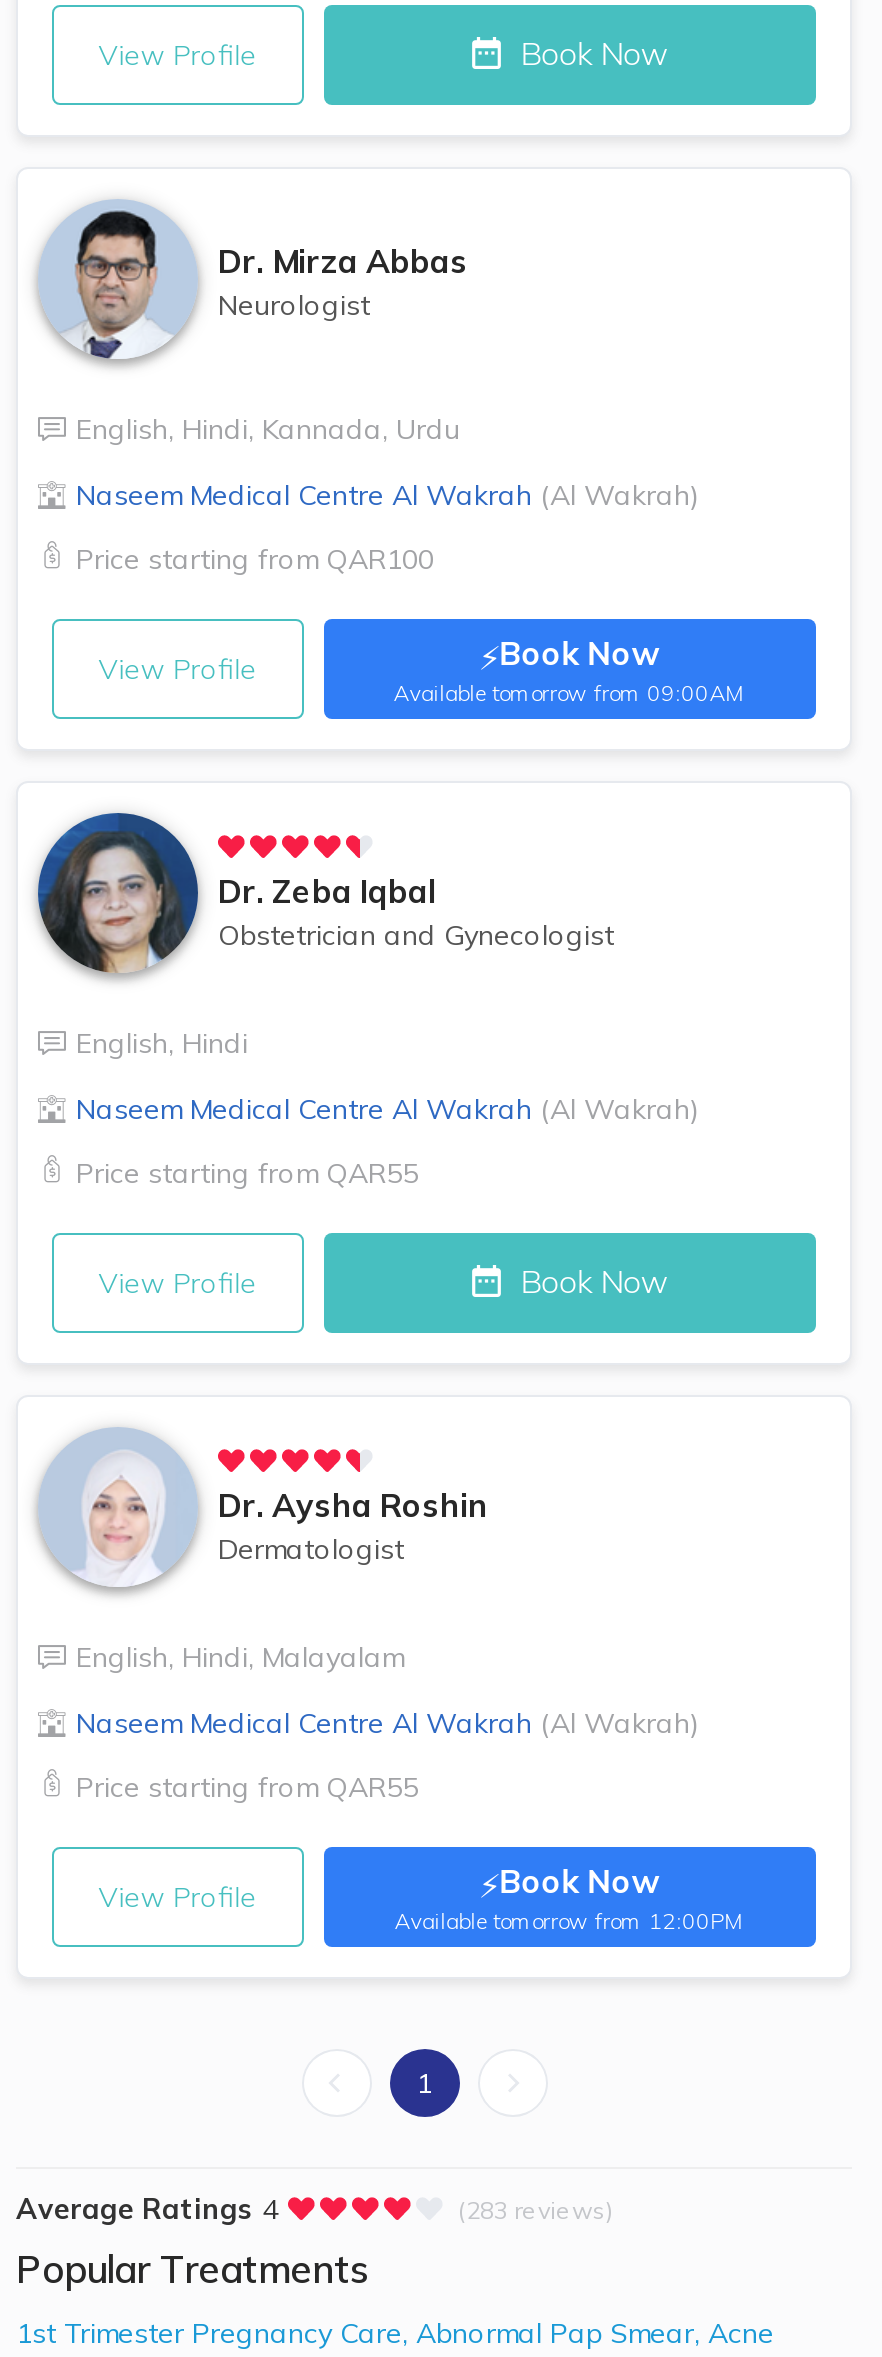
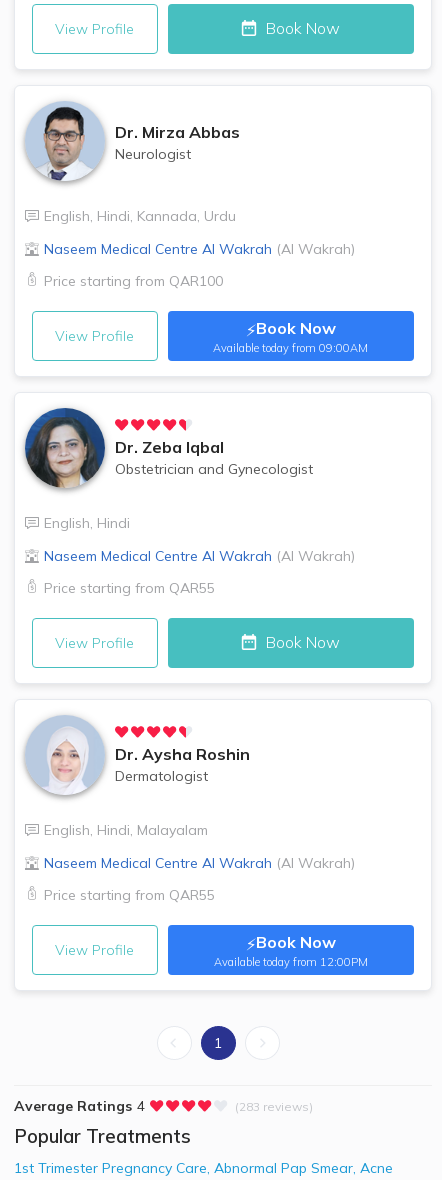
- Available tomorrow from 09:00AM
+ Available today from 09:00AM

- Available tomorrow from 12:00PM
+ Available today from 12:00PM
